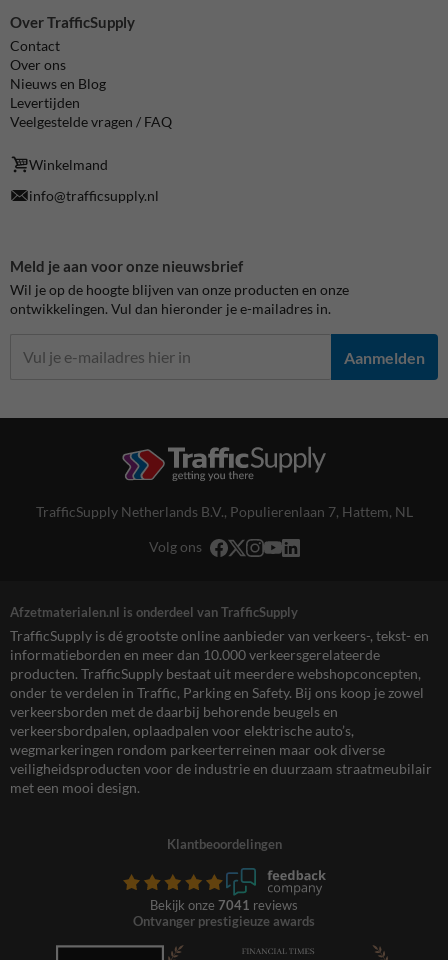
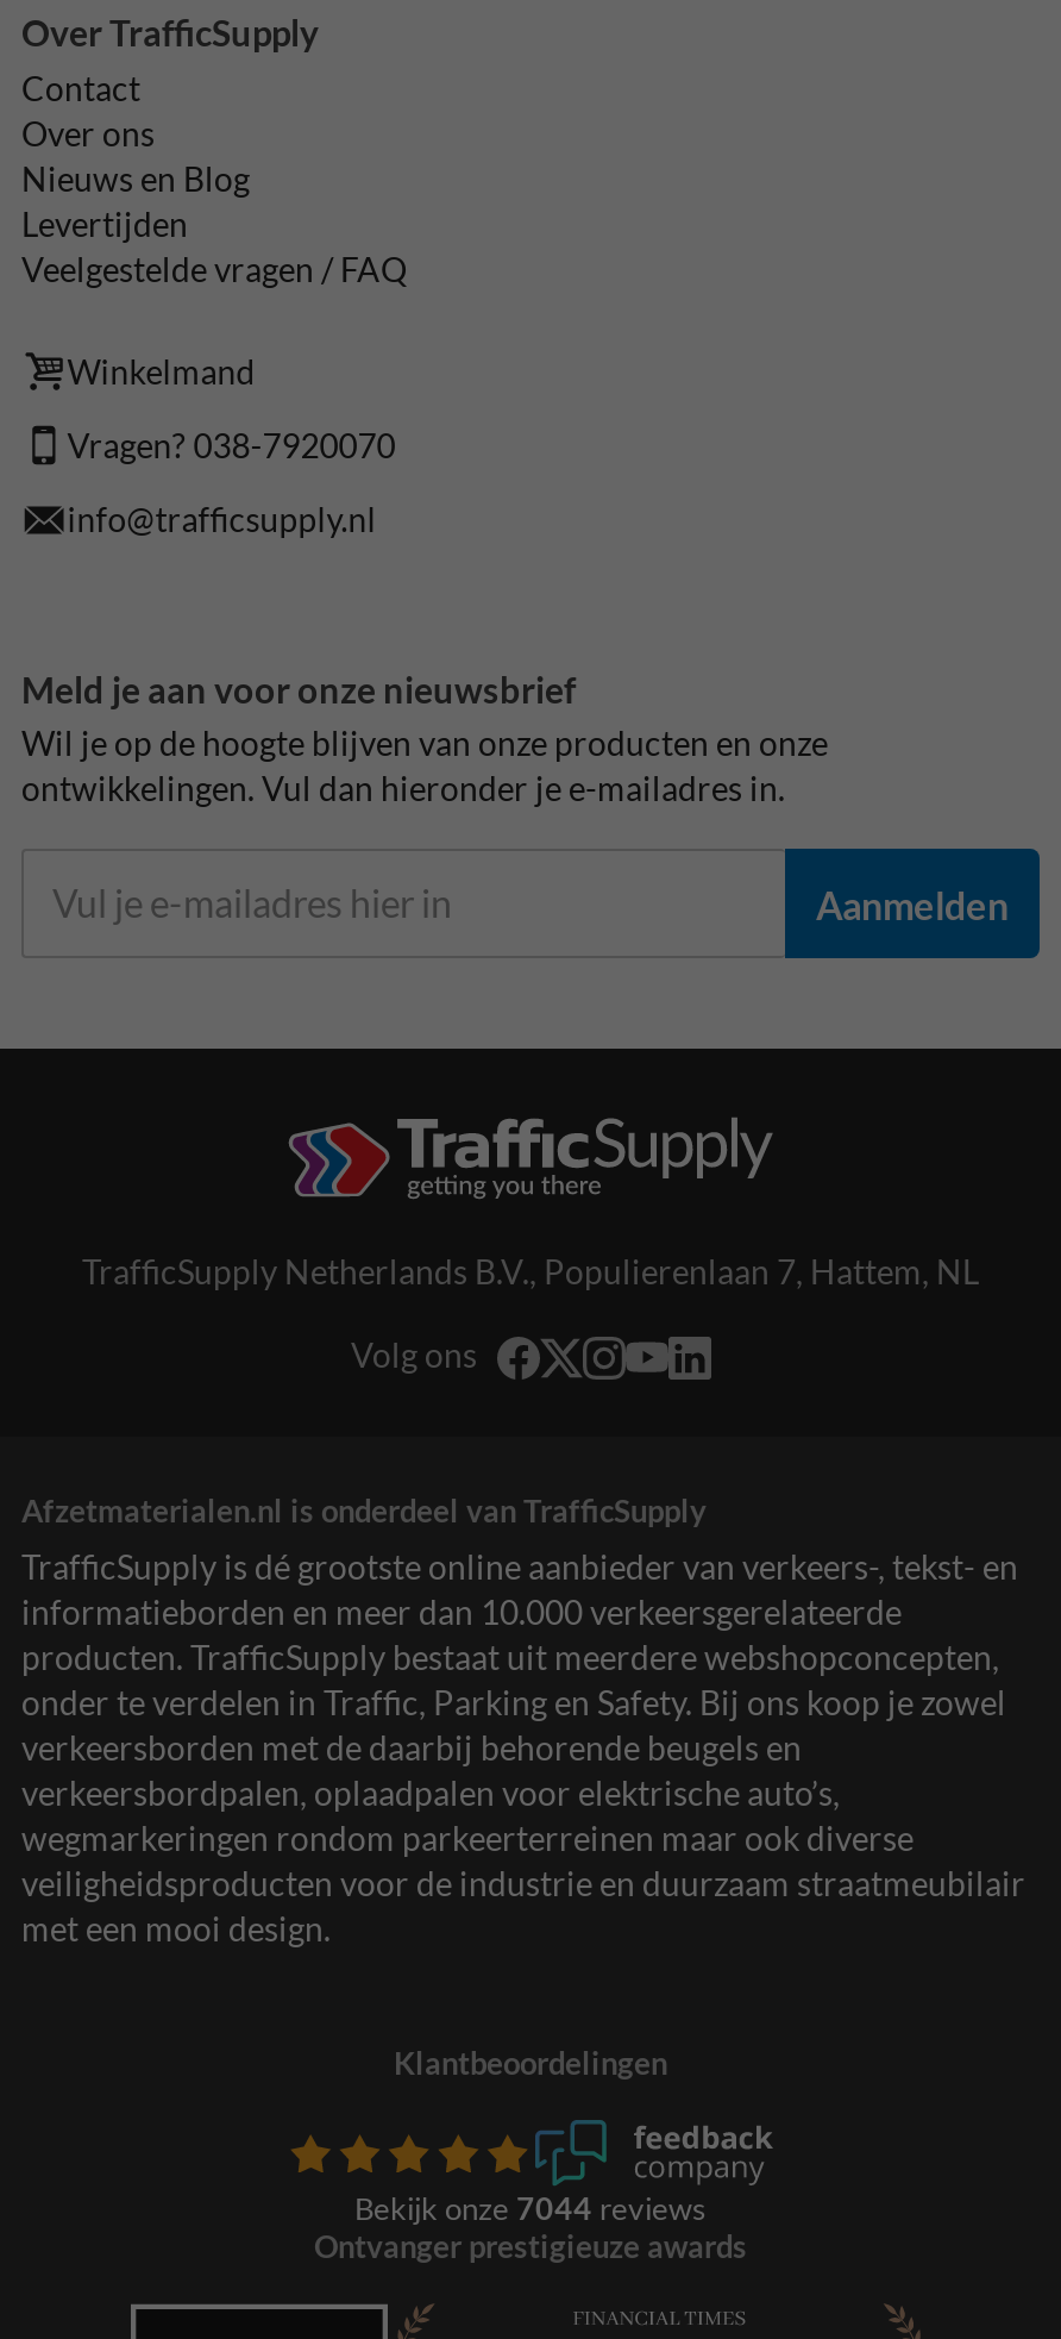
+ Vragen? 038-7920070

- Bekijk onze 7041 reviews
+ Bekijk onze 7044 reviews
